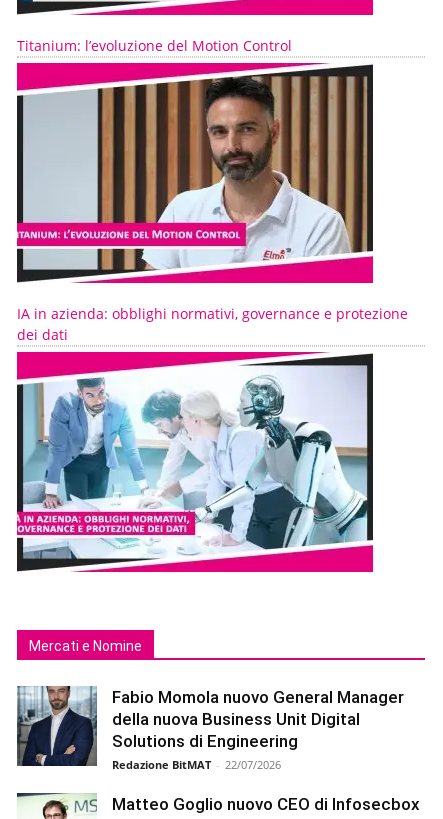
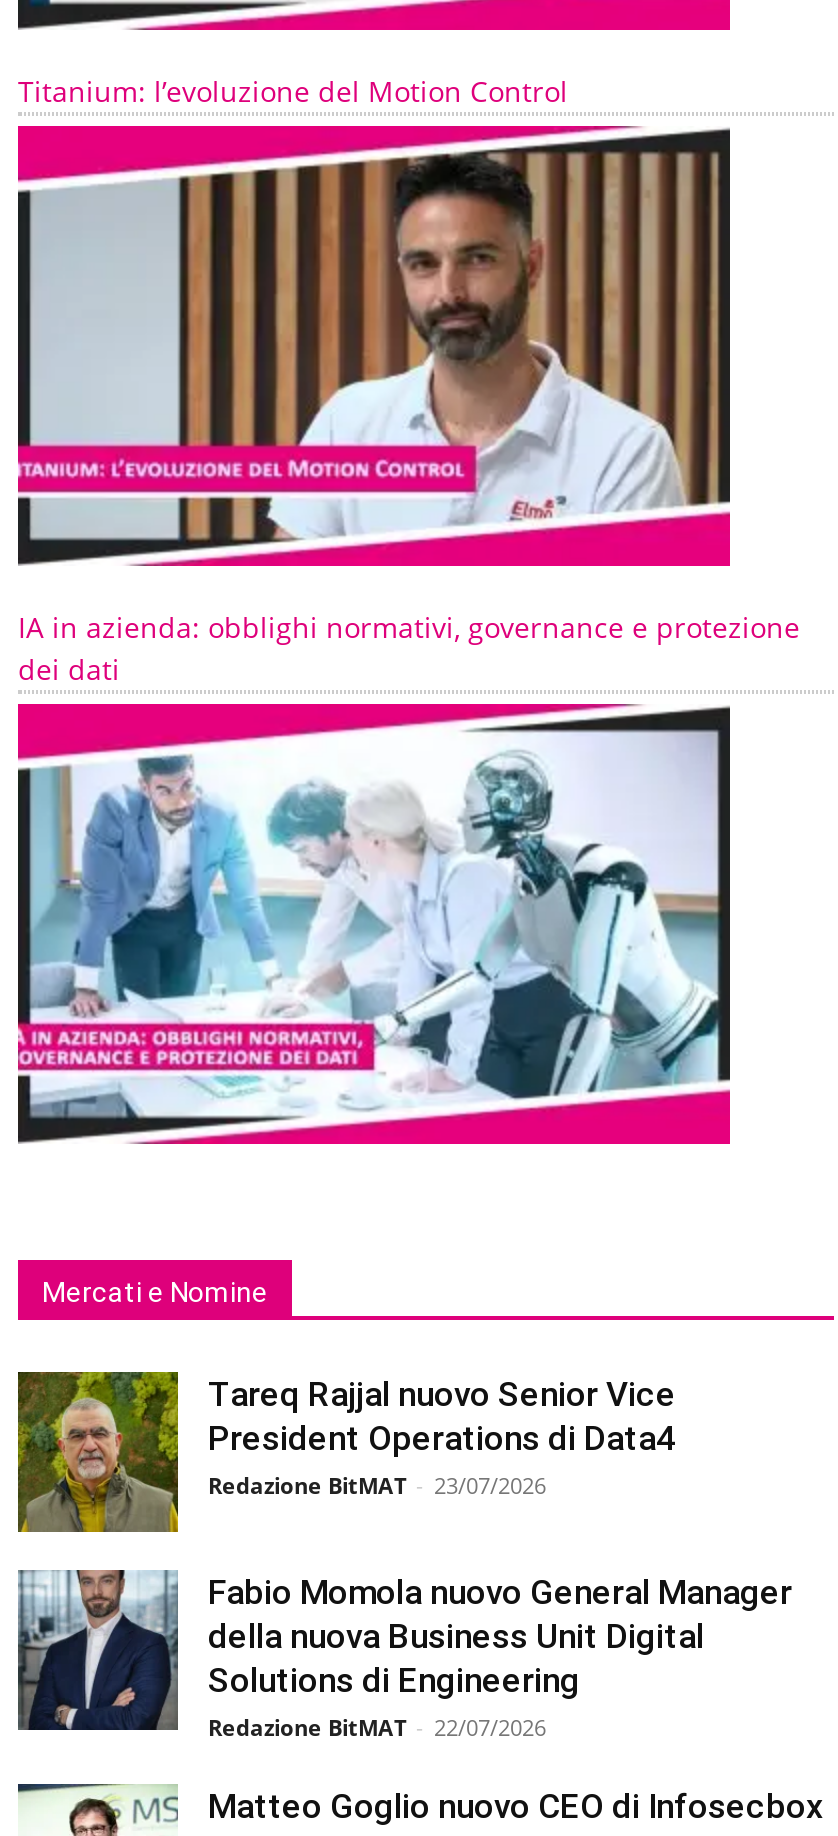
+ [image]
+ Tareq Rajjal nuovo Senior Vice
+ President Operations di Data4
+ Redazione BitMAT - 23/07/2026
